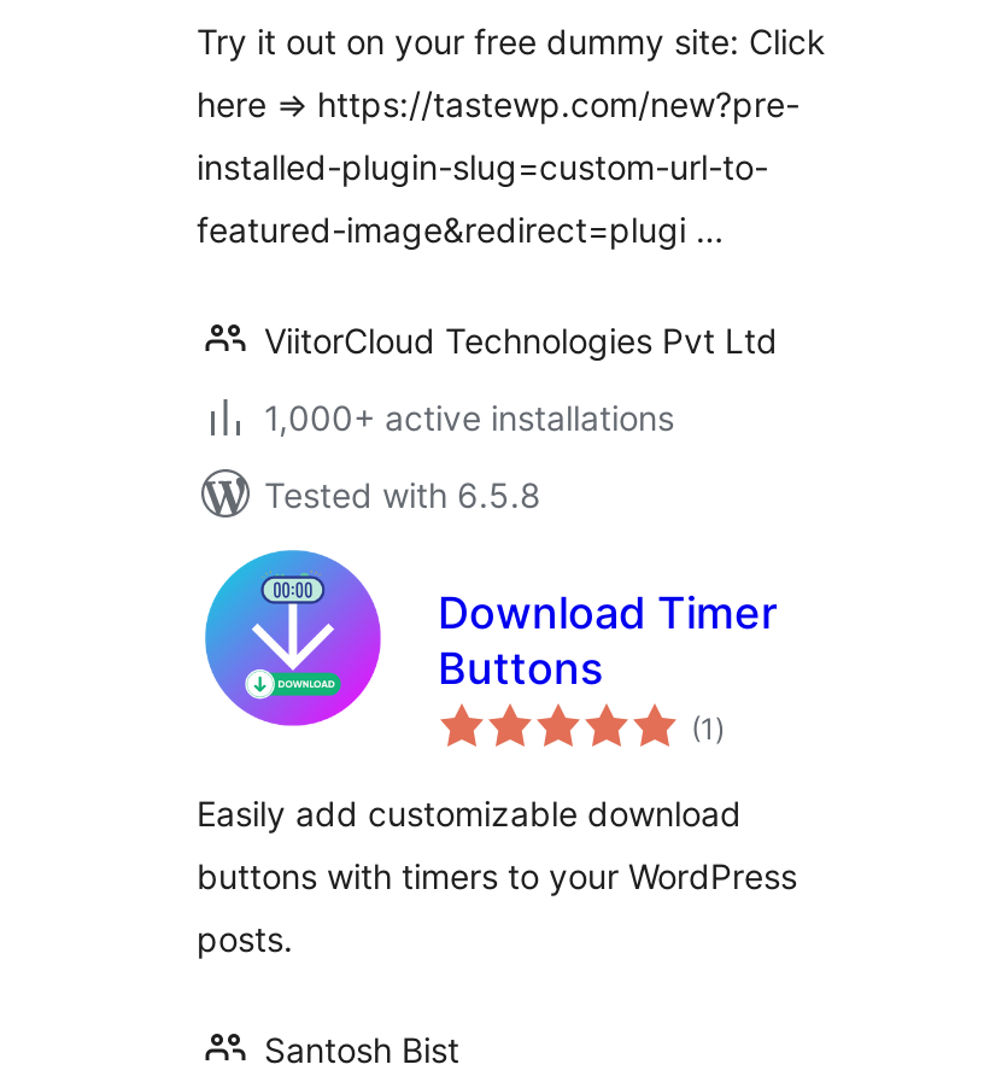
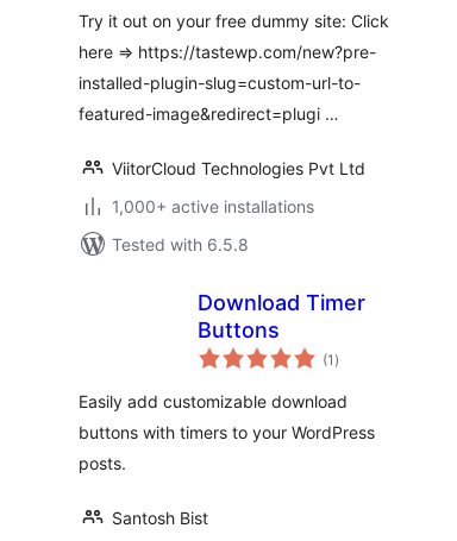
- [image]
